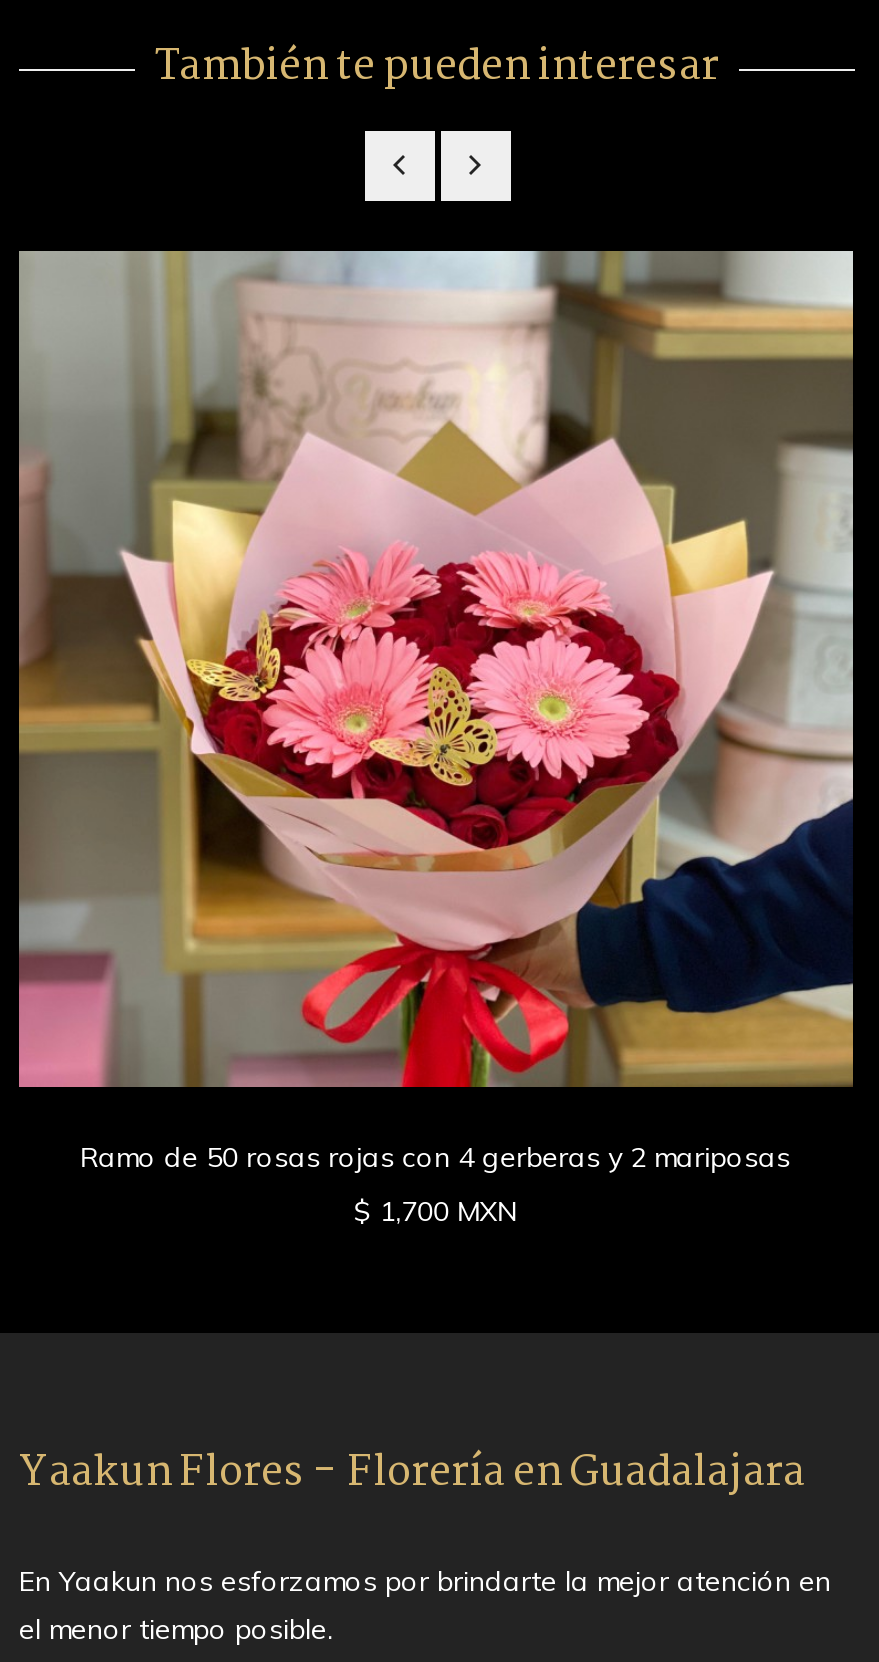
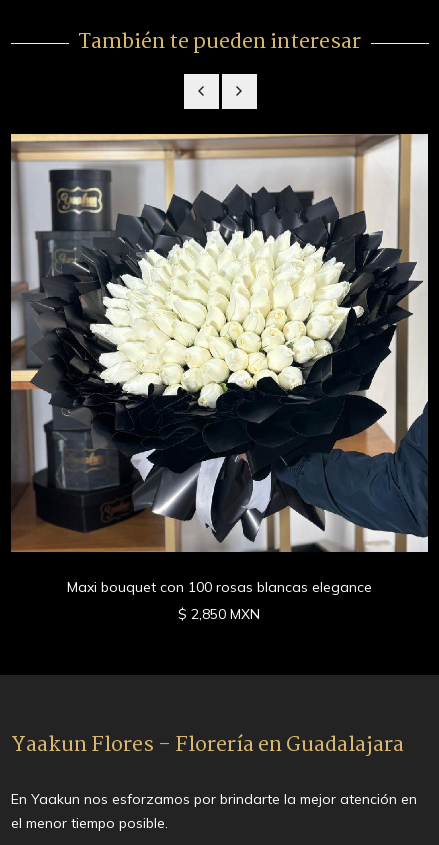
- [image]
- Ramo de 50 rosas rojas con 4 gerberas y 2 mariposas
+ [image]
+ Maxi bouquet con 100 rosas blancas elegance

- $ 1,700 MXN
+ $ 2,850 MXN
